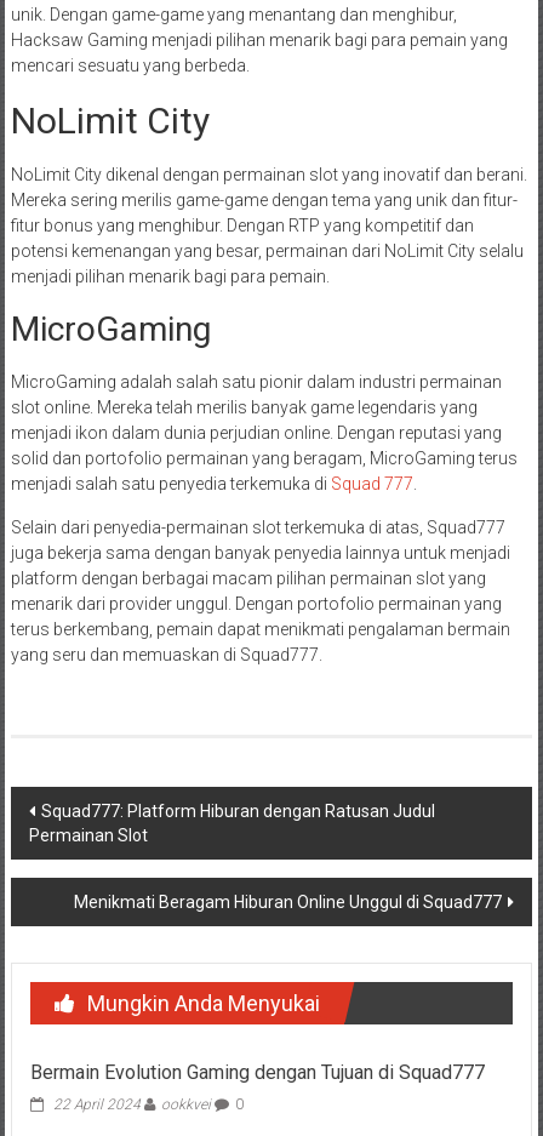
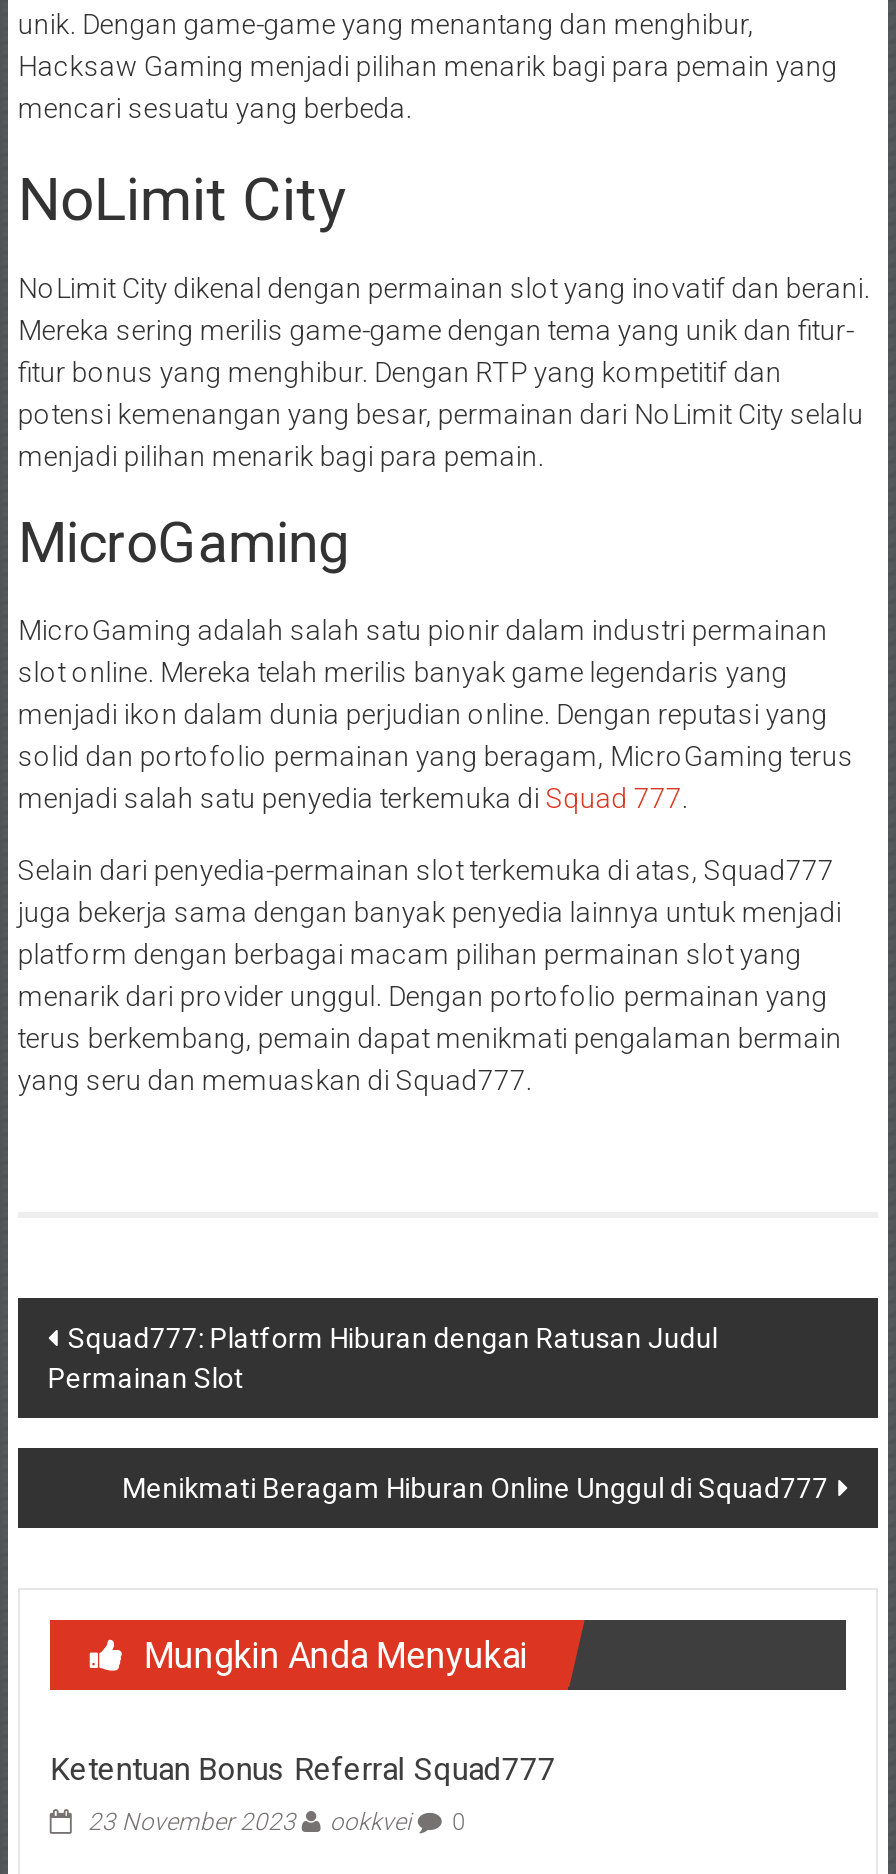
- Bermain Evolution Gaming dengan Tujuan di Squad777
+ Ketentuan Bonus Referral Squad777

- 22 April 2024 ookkvei 0
+ 23 November 2023 ookkvei 0
